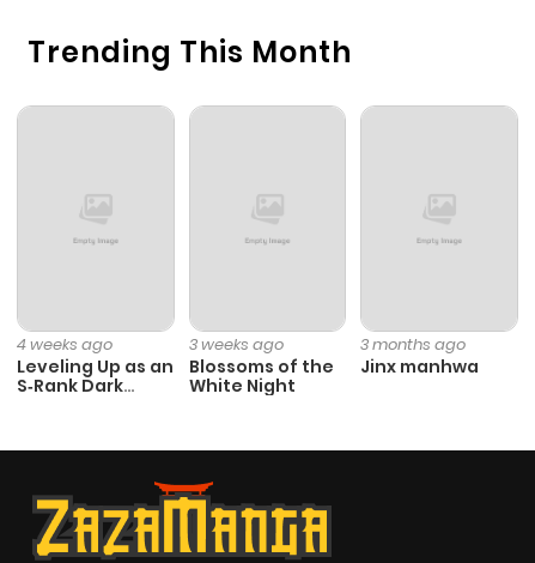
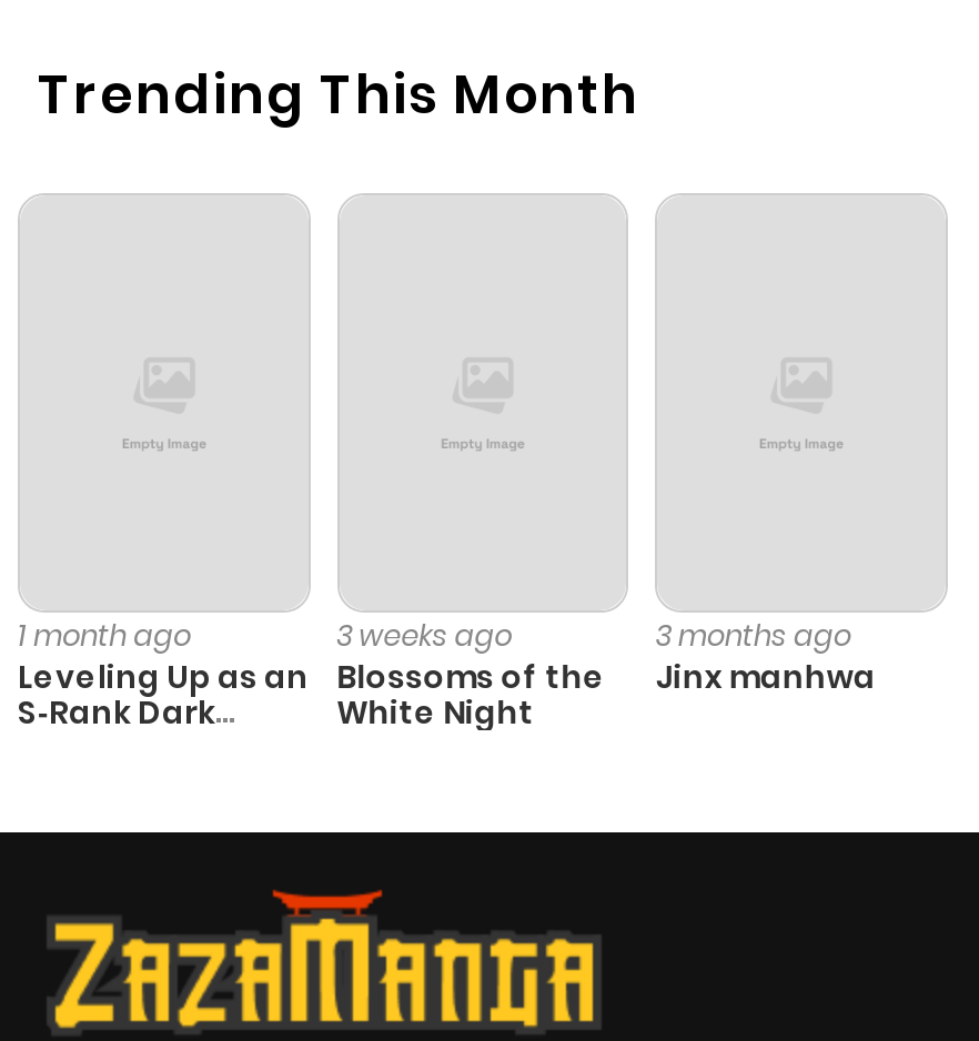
- 4 weeks ago
+ 1 month ago
